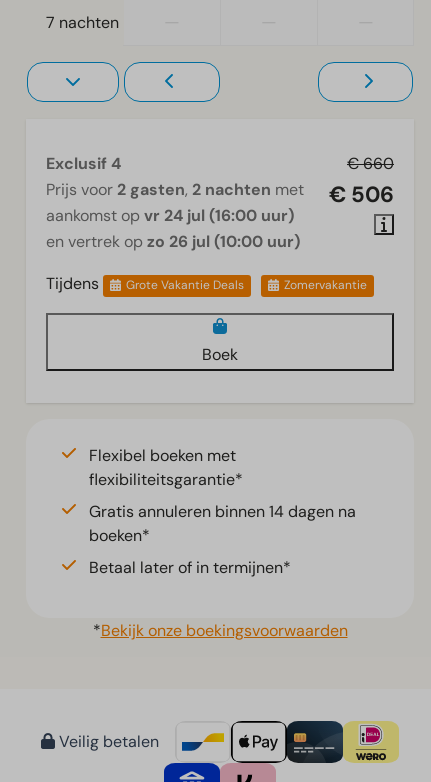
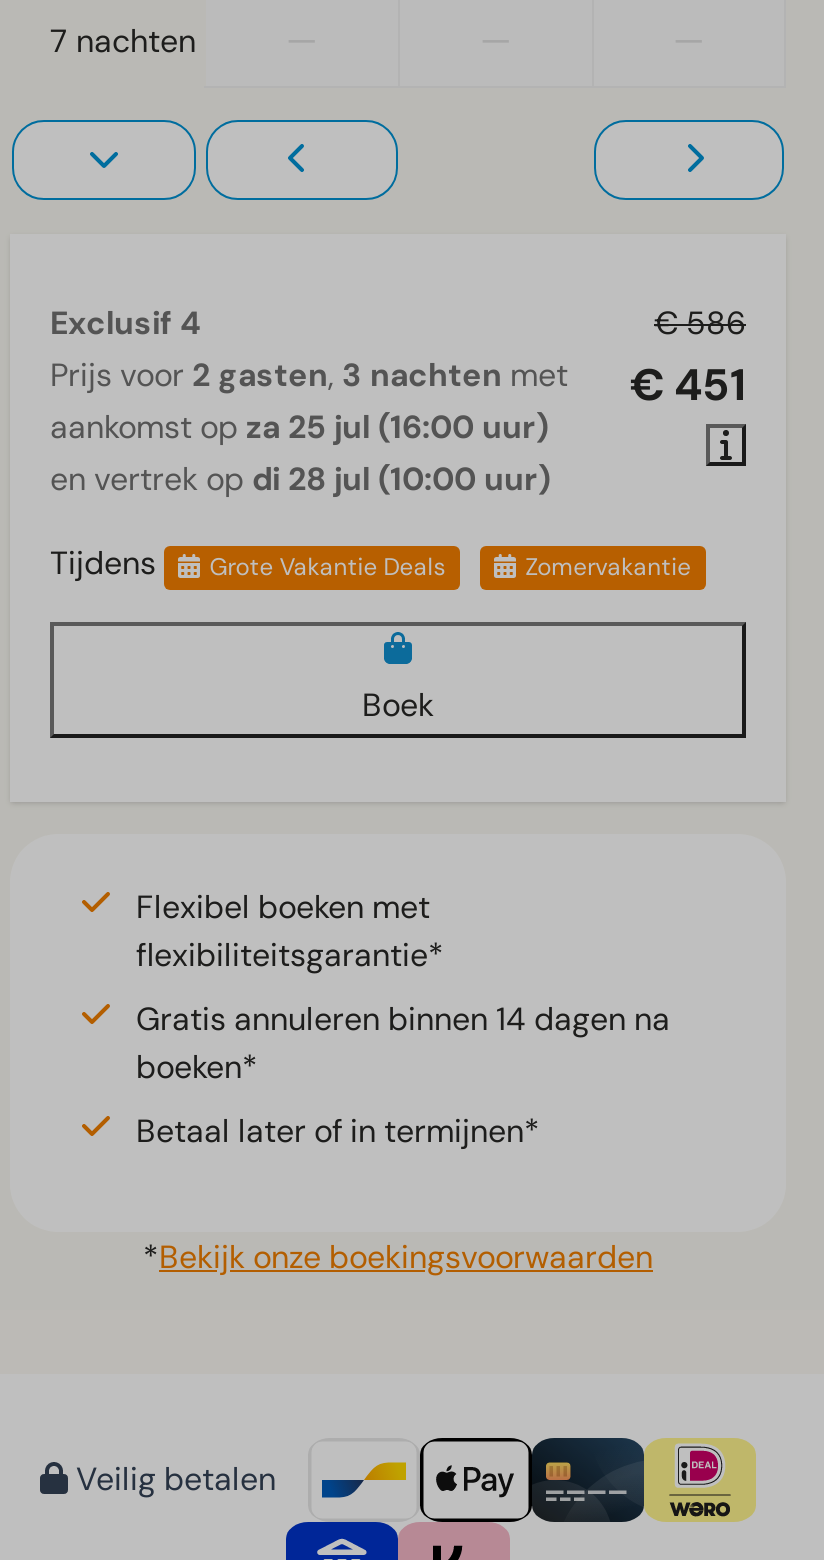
- € 660
+ € 586

- Prijs voor 2 gasten, 2 nachten met
+ Prijs voor 2 gasten, 3 nachten met

- € 506
+ € 451

- aankomst op vr 24 jul (16:00 uur)
+ aankomst op za 25 jul (16:00 uur)

- en vertrek op zo 26 jul (10:00 uur)
+ en vertrek op di 28 jul (10:00 uur)
